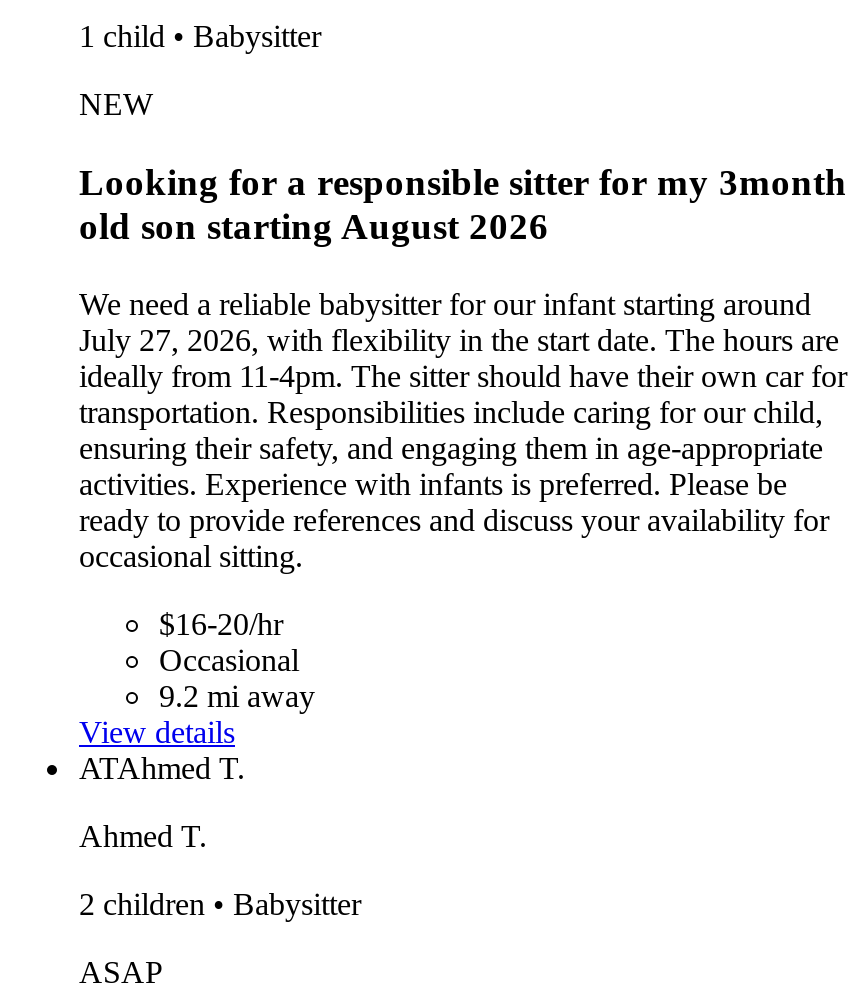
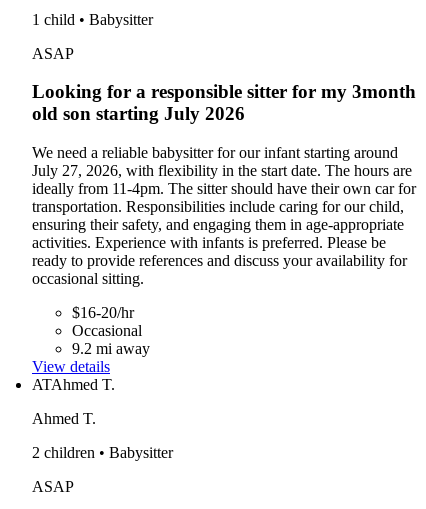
- NEW
+ ASAP

- old son starting August 2026
+ old son starting July 2026
